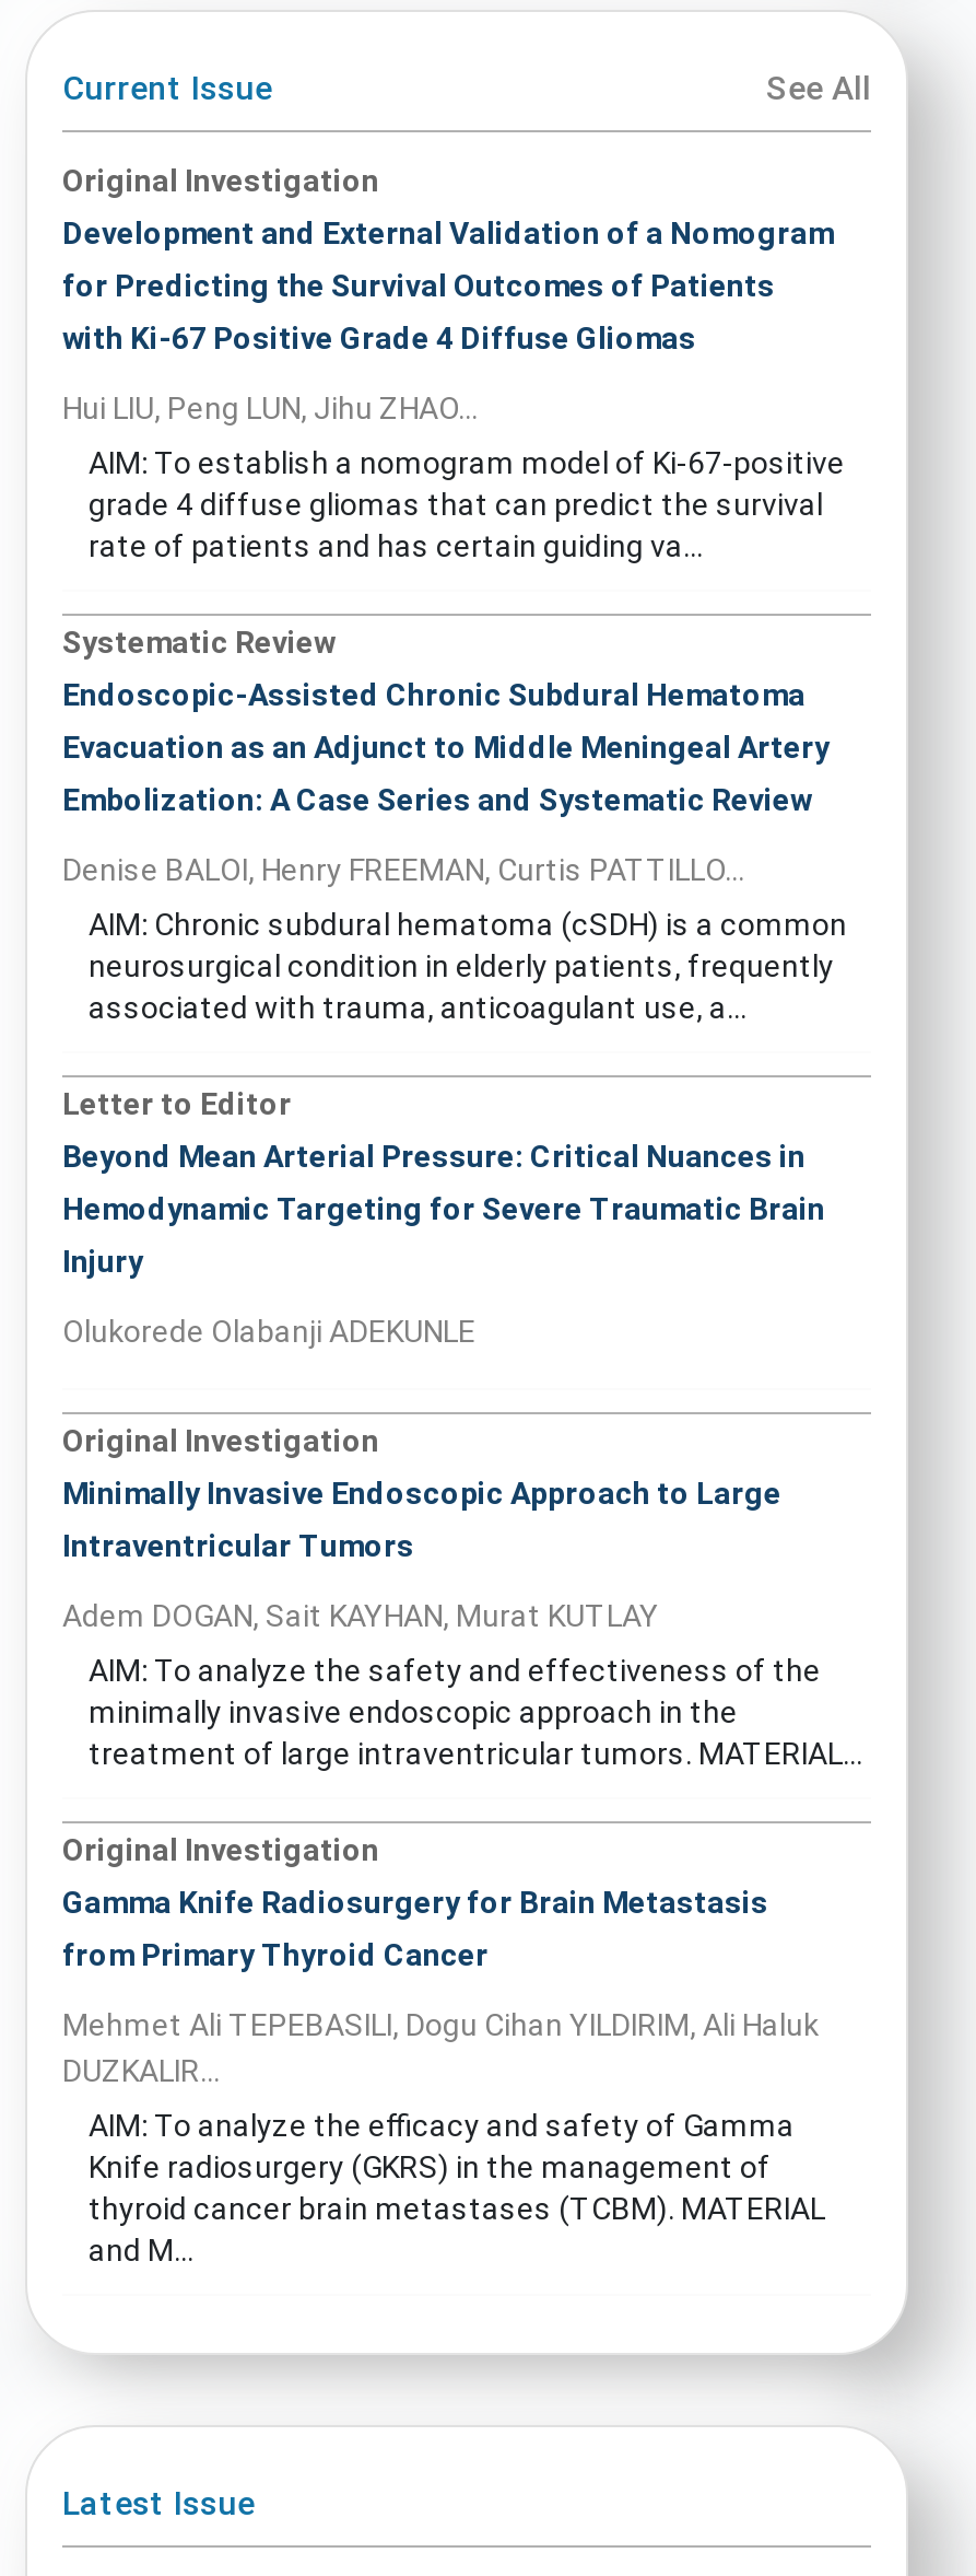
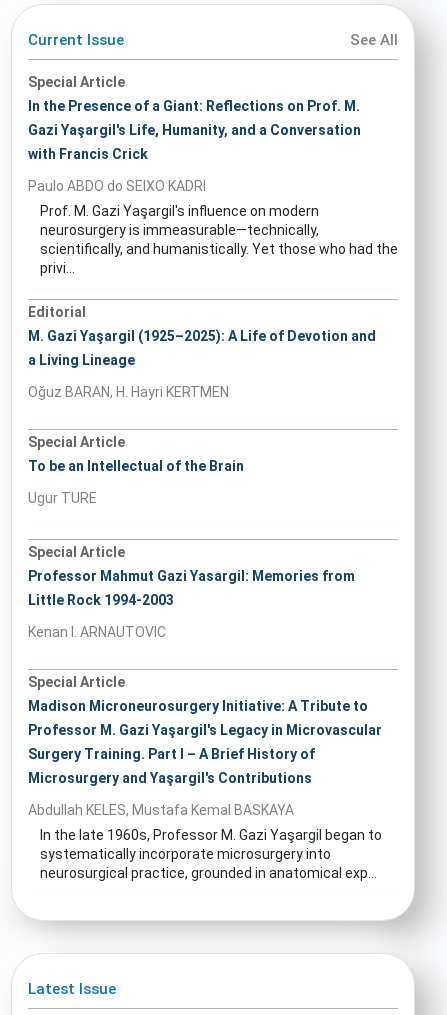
- Original Investigation
- Development and External Validation of a Nomogram
- for Predicting the Survival Outcomes of Patients
- with Ki-67 Positive Grade 4 Diffuse Gliomas
- Hui LIU, Peng LUN, Jihu ZHAO...
- AIM: To establish a nomogram model of Ki-67-positive
- grade 4 diffuse gliomas that can predict the survival
- rate of patients and has certain guiding va...
- Systematic Review
- Endoscopic-Assisted Chronic Subdural Hematoma
- Evacuation as an Adjunct to Middle Meningeal Artery
- Embolization: A Case Series and Systematic Review
- Denise BALOI, Henry FREEMAN, Curtis PATTILLO...
- AIM: Chronic subdural hematoma (cSDH) is a common
- neurosurgical condition in elderly patients, frequently
- associated with trauma, anticoagulant use, a...
- Letter to Editor
- Beyond Mean Arterial Pressure: Critical Nuances in
- Hemodynamic Targeting for Severe Traumatic Brain
- Injury
- Olukorede Olabanji ADEKUNLE
- Original Investigation
- Minimally Invasive Endoscopic Approach to Large
- Intraventricular Tumors
- Adem DOGAN, Sait KAYHAN, Murat KUTLAY
- AIM: To analyze the safety and effectiveness of the
- minimally invasive endoscopic approach in the
- treatment of large intraventricular tumors. MATERIAL...
- Original Investigation
- Gamma Knife Radiosurgery for Brain Metastasis
- from Primary Thyroid Cancer
- Mehmet Ali TEPEBASILI, Dogu Cihan YILDIRIM, Ali Haluk
- DUZKALIR...
- AIM: To analyze the efficacy and safety of Gamma
- Knife radiosurgery (GKRS) in the management of
- thyroid cancer brain metastases (TCBM). MATERIAL
- and M...
+ Special Article
+ In the Presence of a Giant: Reflections on Prof. M.
+ Gazi Yaşargil's Life, Humanity, and a Conversation
+ with Francis Crick
+ Paulo ABDO do SEIXO KADRI
+ Prof. M. Gazi Yaşargil's influence on modern
+ neurosurgery is immeasurable—technically,
+ scientifically, and humanistically. Yet those who had the
+ privi...
+ Editorial
+ M. Gazi Yaşargil (1925–2025): A Life of Devotion and
+ a Living Lineage
+ Oğuz BARAN, H. Hayri KERTMEN
+ Special Article
+ To be an Intellectual of the Brain
+ Ugur TURE
+ Special Article
+ Professor Mahmut Gazi Yasargil: Memories from
+ Little Rock 1994-2003
+ Kenan I. ARNAUTOVIC
+ Special Article
+ Madison Microneurosurgery Initiative: A Tribute to
+ Professor M. Gazi Yaşargil's Legacy in Microvascular
+ Surgery Training. Part I – A Brief History of
+ Microsurgery and Yaşargil's Contributions
+ Abdullah KELES, Mustafa Kemal BASKAYA
+ In the late 1960s, Professor M. Gazi Yaşargil began to
+ systematically incorporate microsurgery into
+ neurosurgical practice, grounded in anatomical exp...
